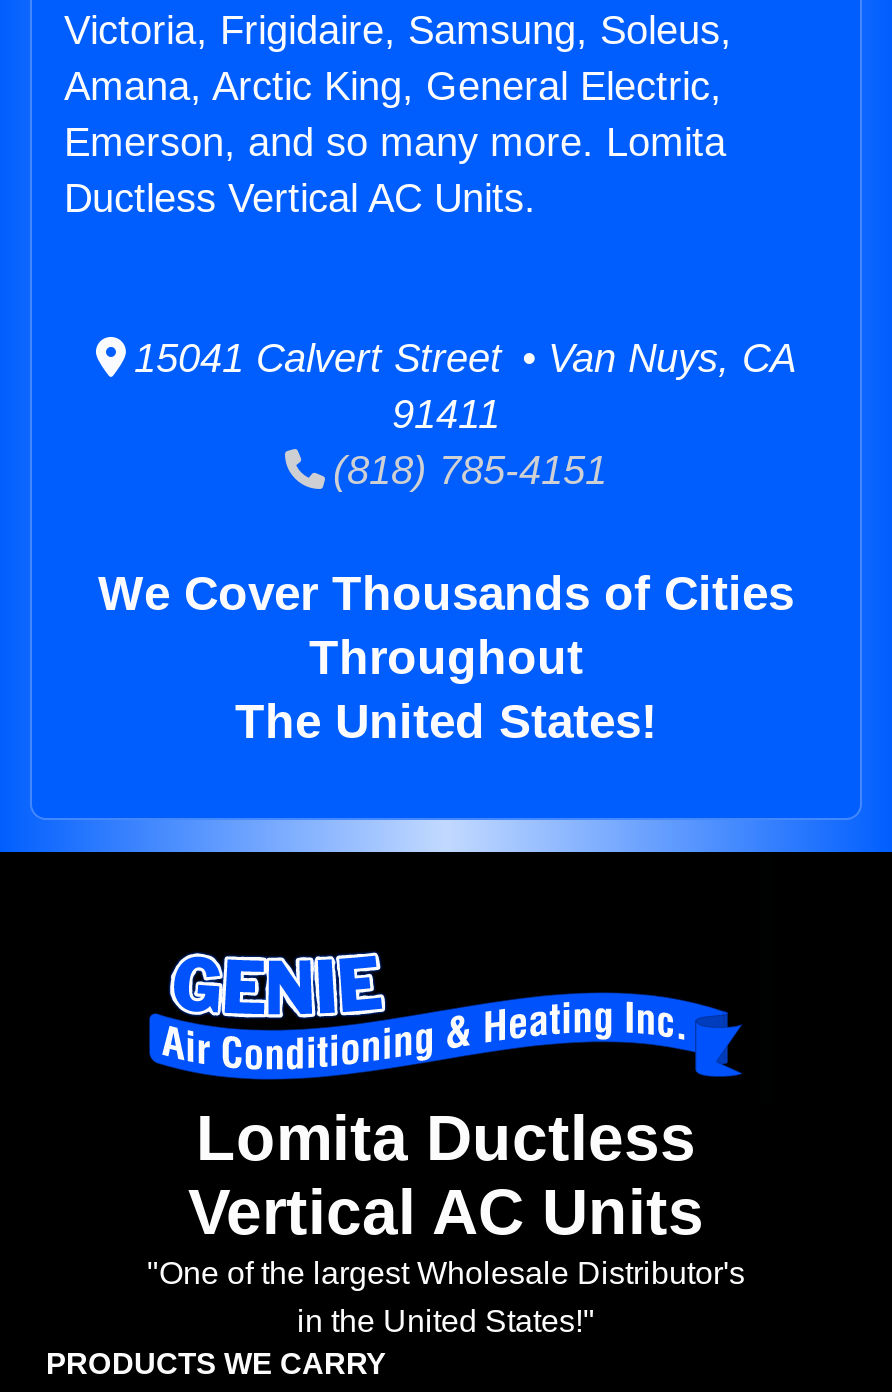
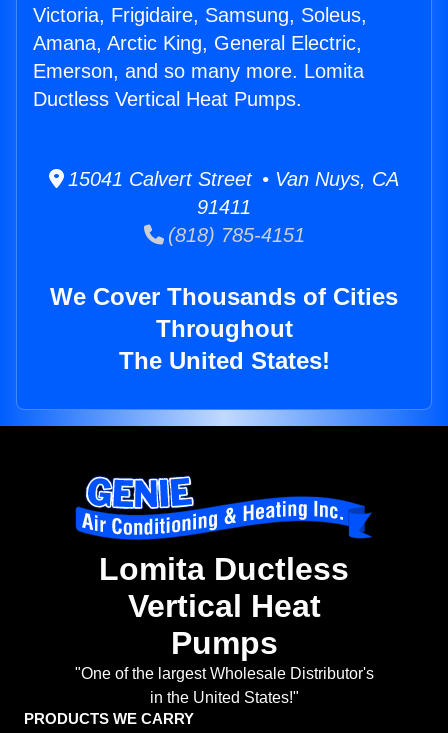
- Ductless Vertical AC Units.
+ Ductless Vertical Heat Pumps.

- Vertical AC Units
+ Vertical Heat
+ Pumps
